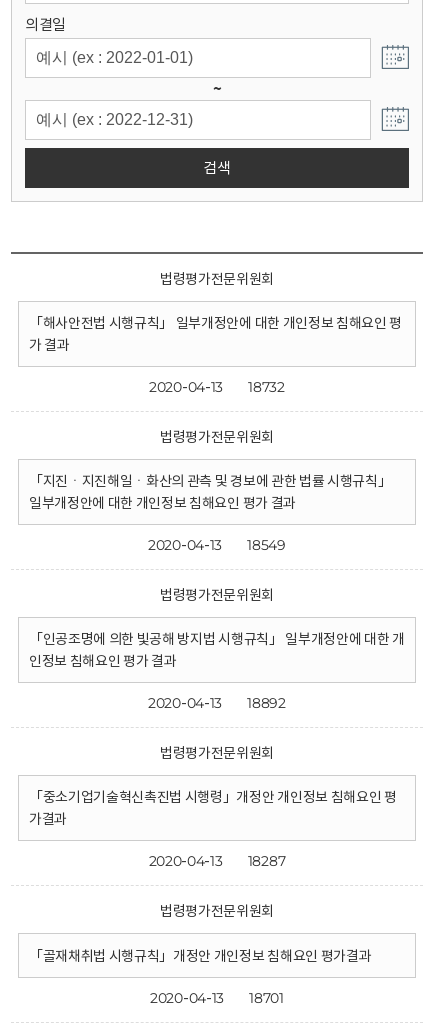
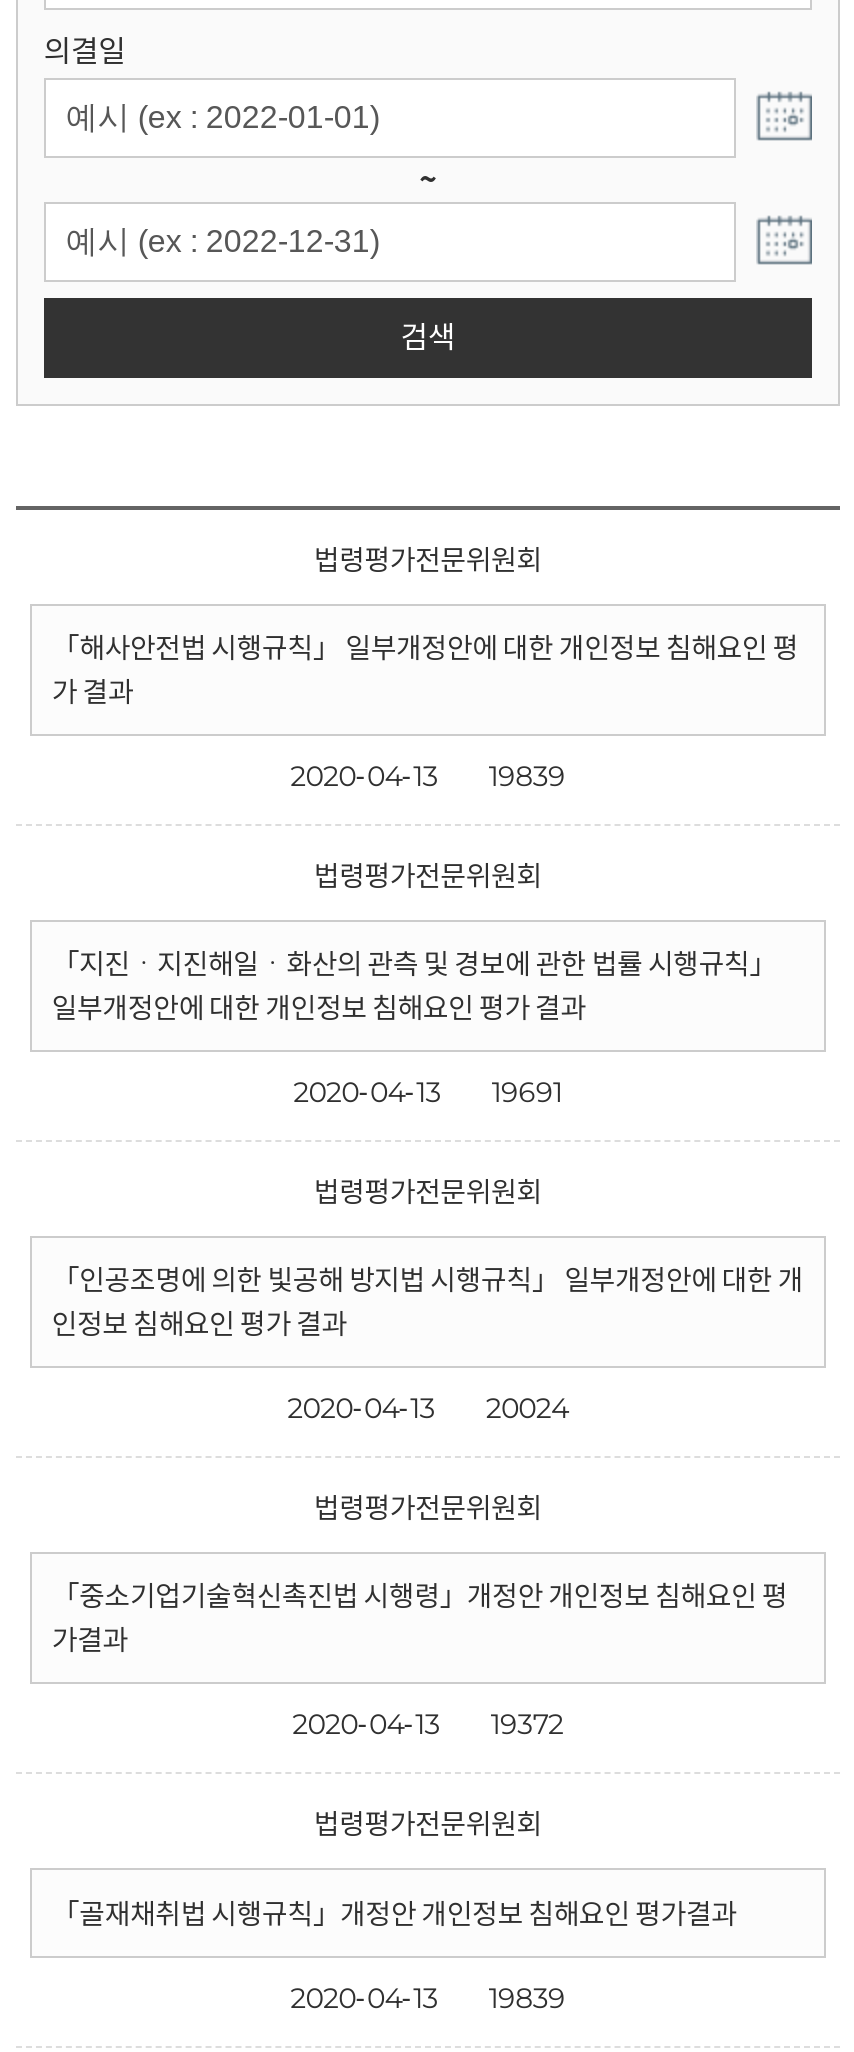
- 2020-04-13 18732
+ 2020-04-13 19839

- 2020-04-13 18549
+ 2020-04-13 19691

- 2020-04-13 18892
+ 2020-04-13 20024

- 2020-04-13 18287
+ 2020-04-13 19372

- 2020-04-13 18701
+ 2020-04-13 19839
